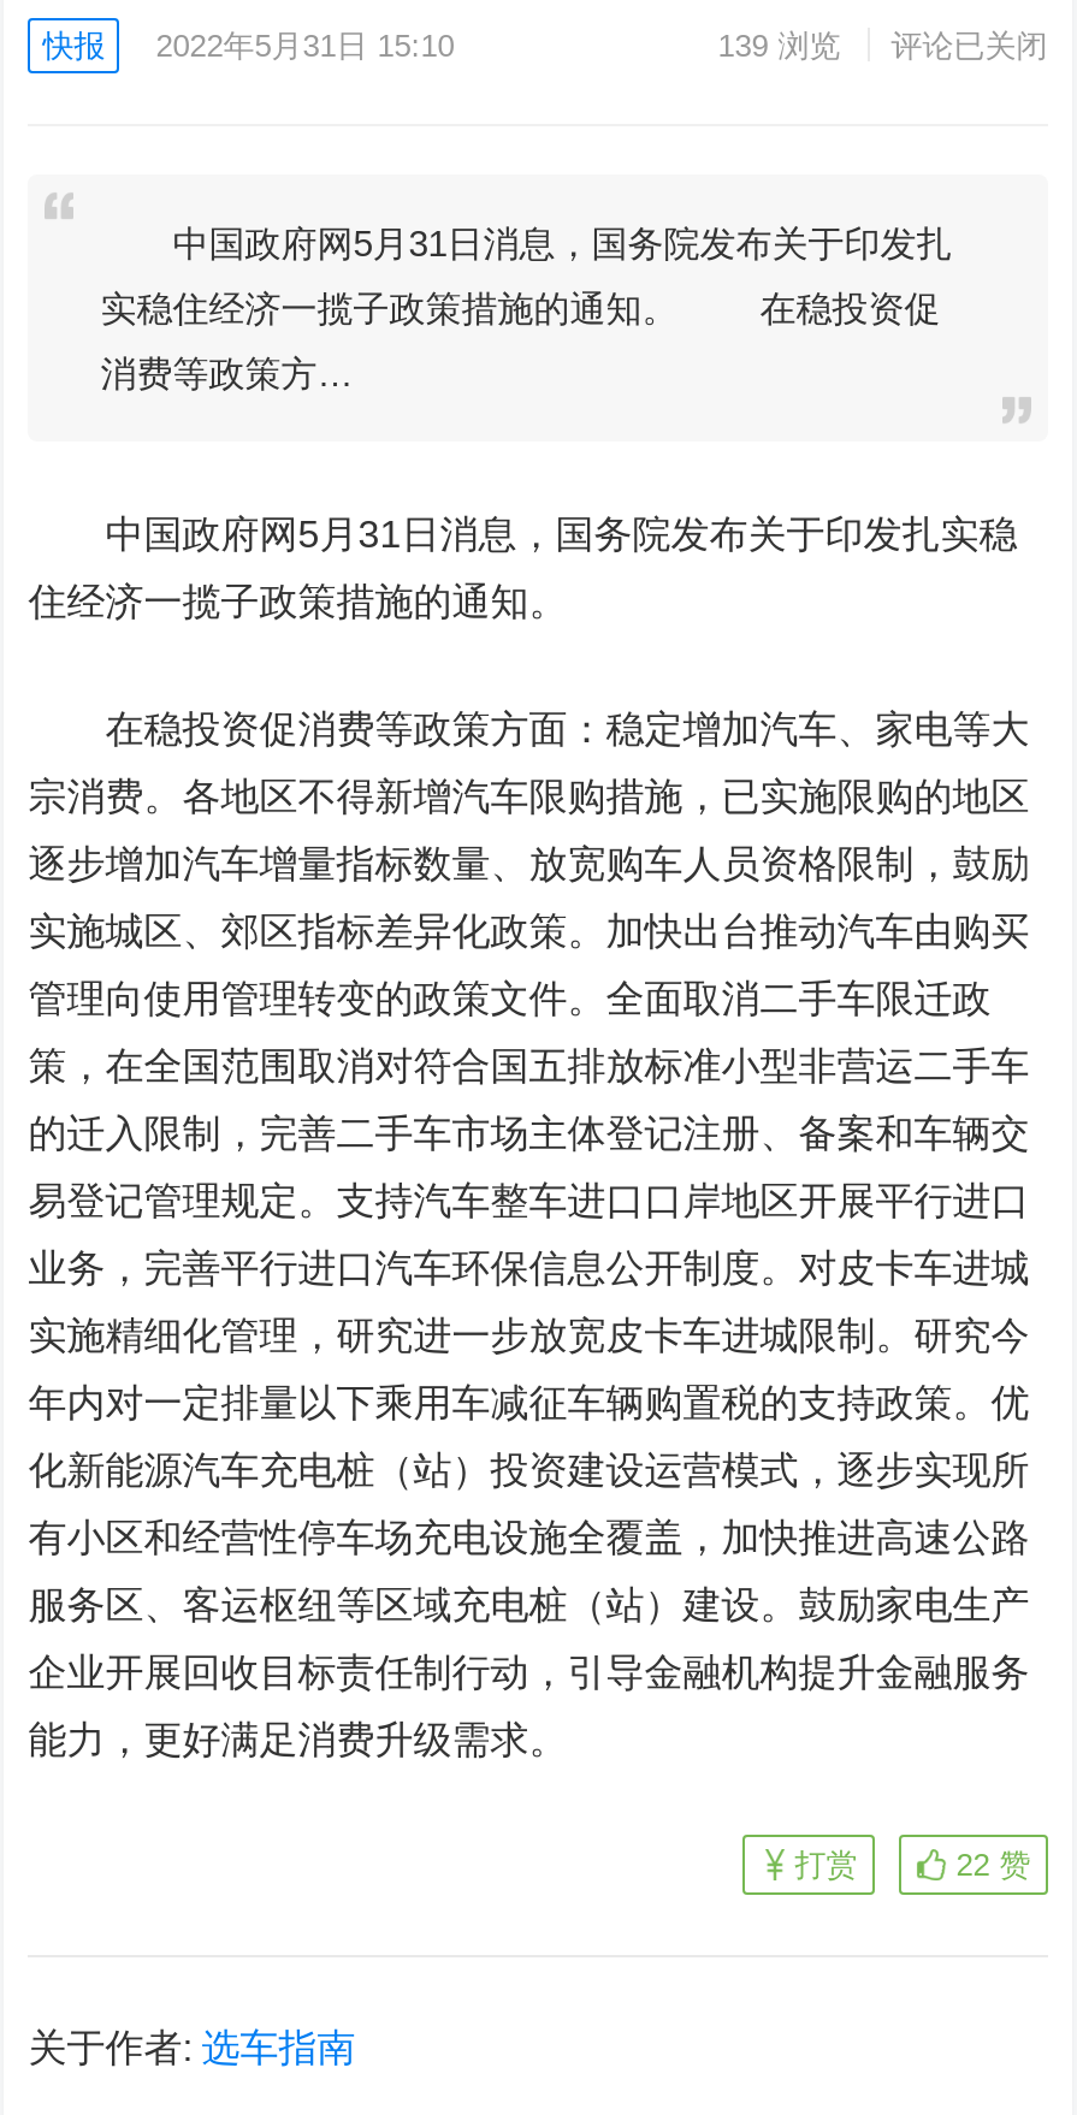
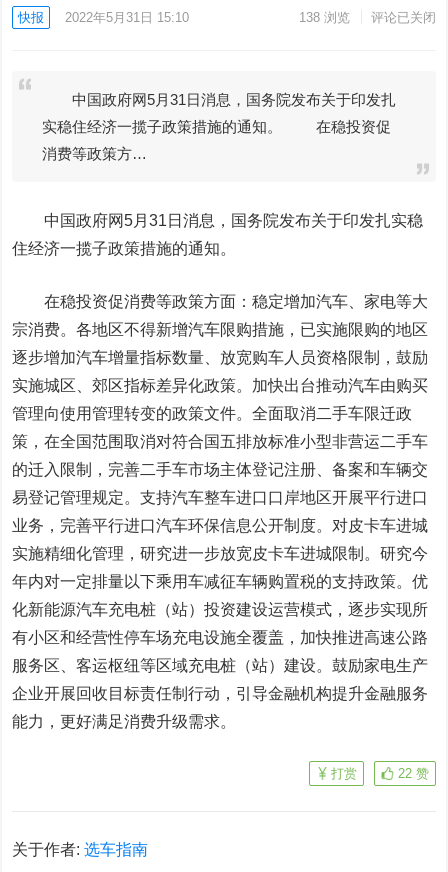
- 139浏览 评论已关闭
+ 138浏览 评论已关闭
